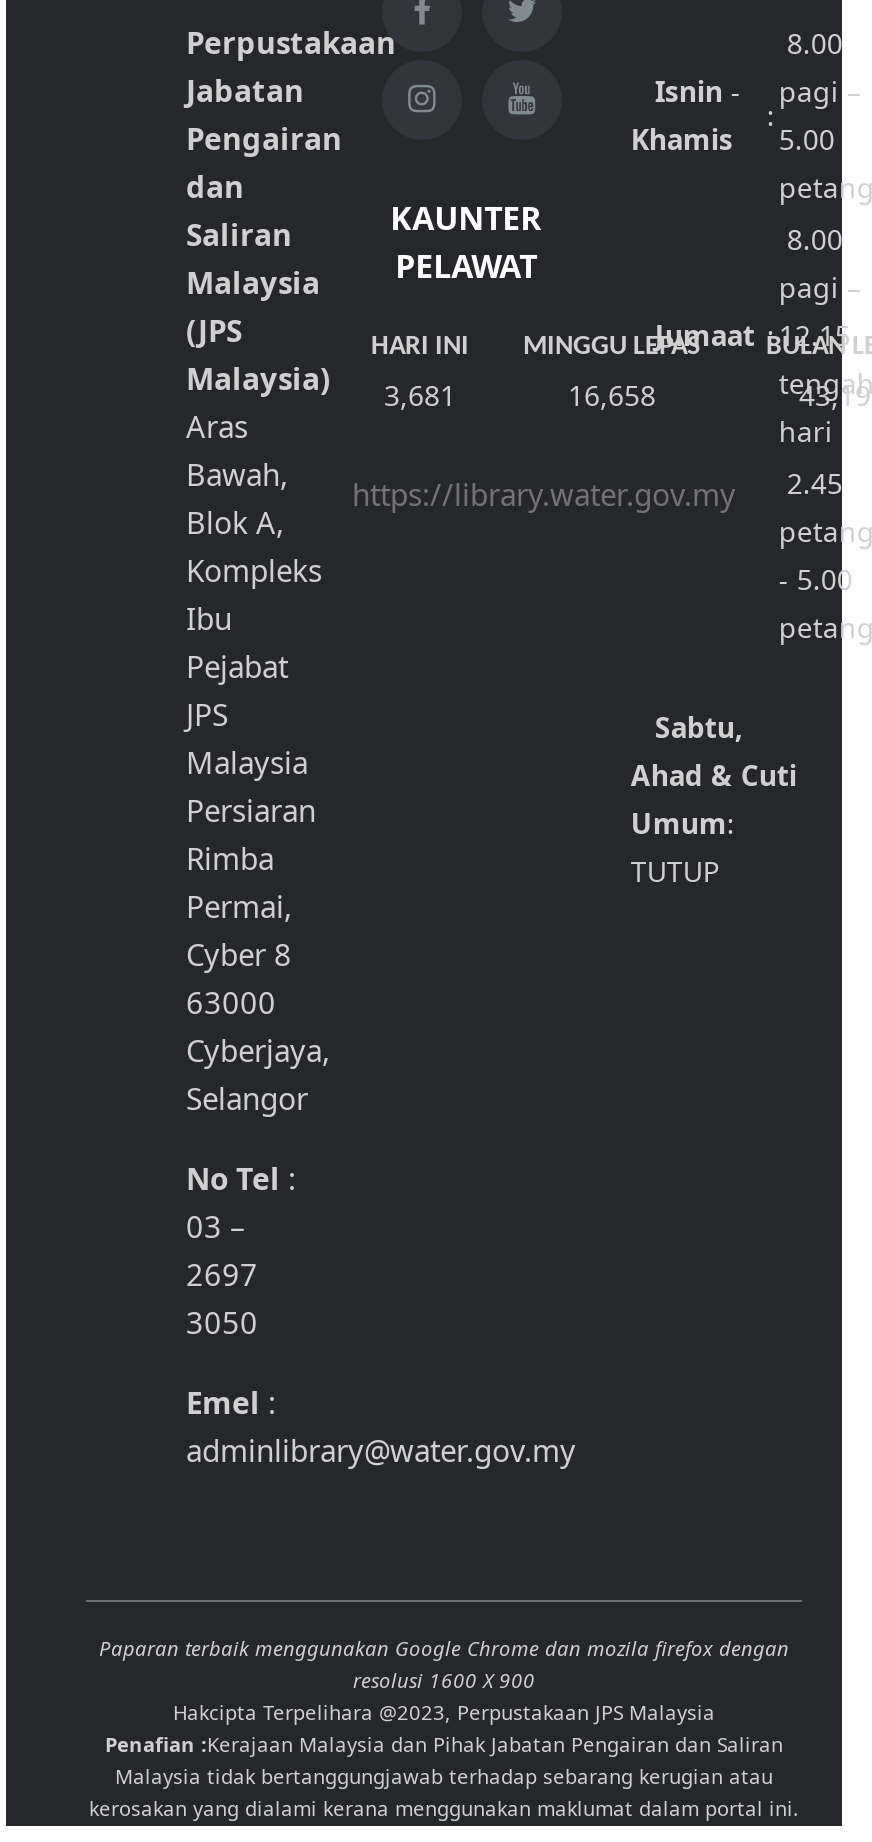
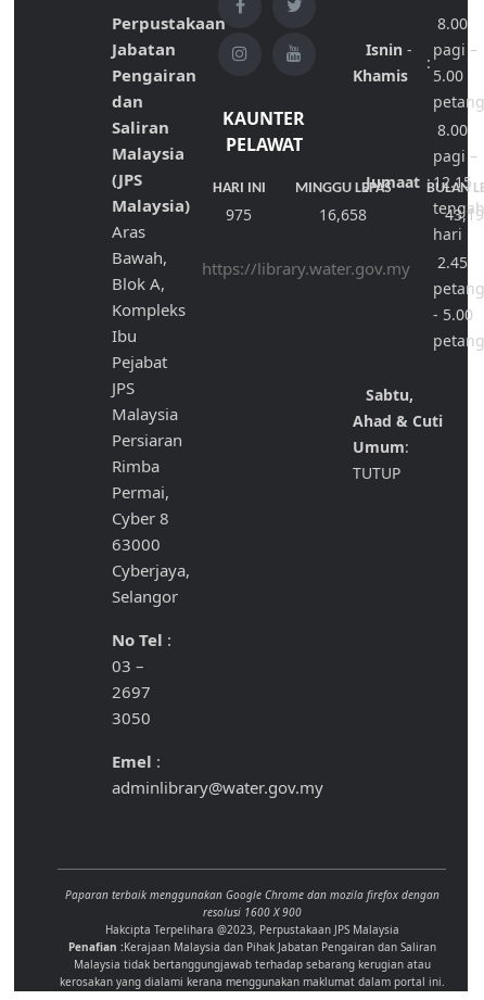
- Malaysia) 3,681
+ Malaysia) 975
